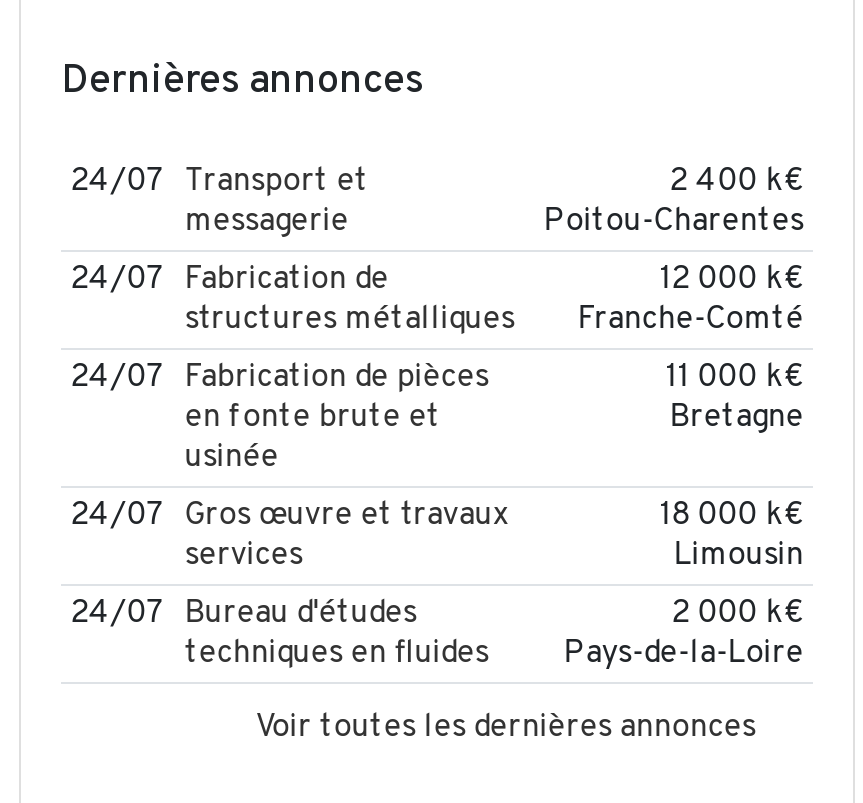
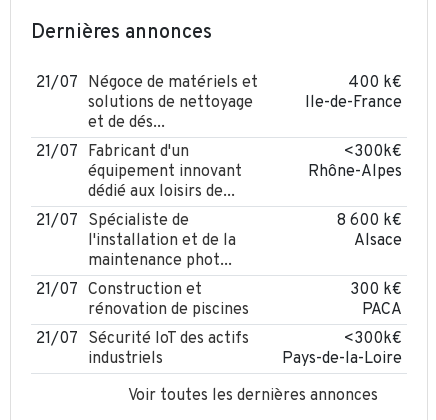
- 24/07 Transport et
- messagerie
+ 21/07 Négoce de matériels et
+ solutions de nettoyage
+ et de dés...

- 2 400 k€
- Poitou-Charentes
- 24/07 Fabrication de
- structures métalliques
+ 400 k€
+ Ile-de-France
+ 21/07 Fabricant d'un
+ équipement innovant
+ dédié aux loisirs de...

- 12 000 k€
- Franche-Comté
- 24/07 Fabrication de pièces
- en fonte brute et
- usinée
+ <300k€
+ Rhône-Alpes
+ 21/07 Spécialiste de
+ l'installation et de la
+ maintenance phot...

- 11 000 k€
- Bretagne
- 24/07 Gros œuvre et travaux
- services
+ 8 600 k€
+ Alsace
+ 21/07 Construction et
+ rénovation de piscines

- 18 000 k€
- Limousin
- 24/07 Bureau d'études
- techniques en fluides
+ 300 k€
+ PACA
+ 21/07 Sécurité IoT des actifs
+ industriels

- 2 000 k€
+ <300k€
